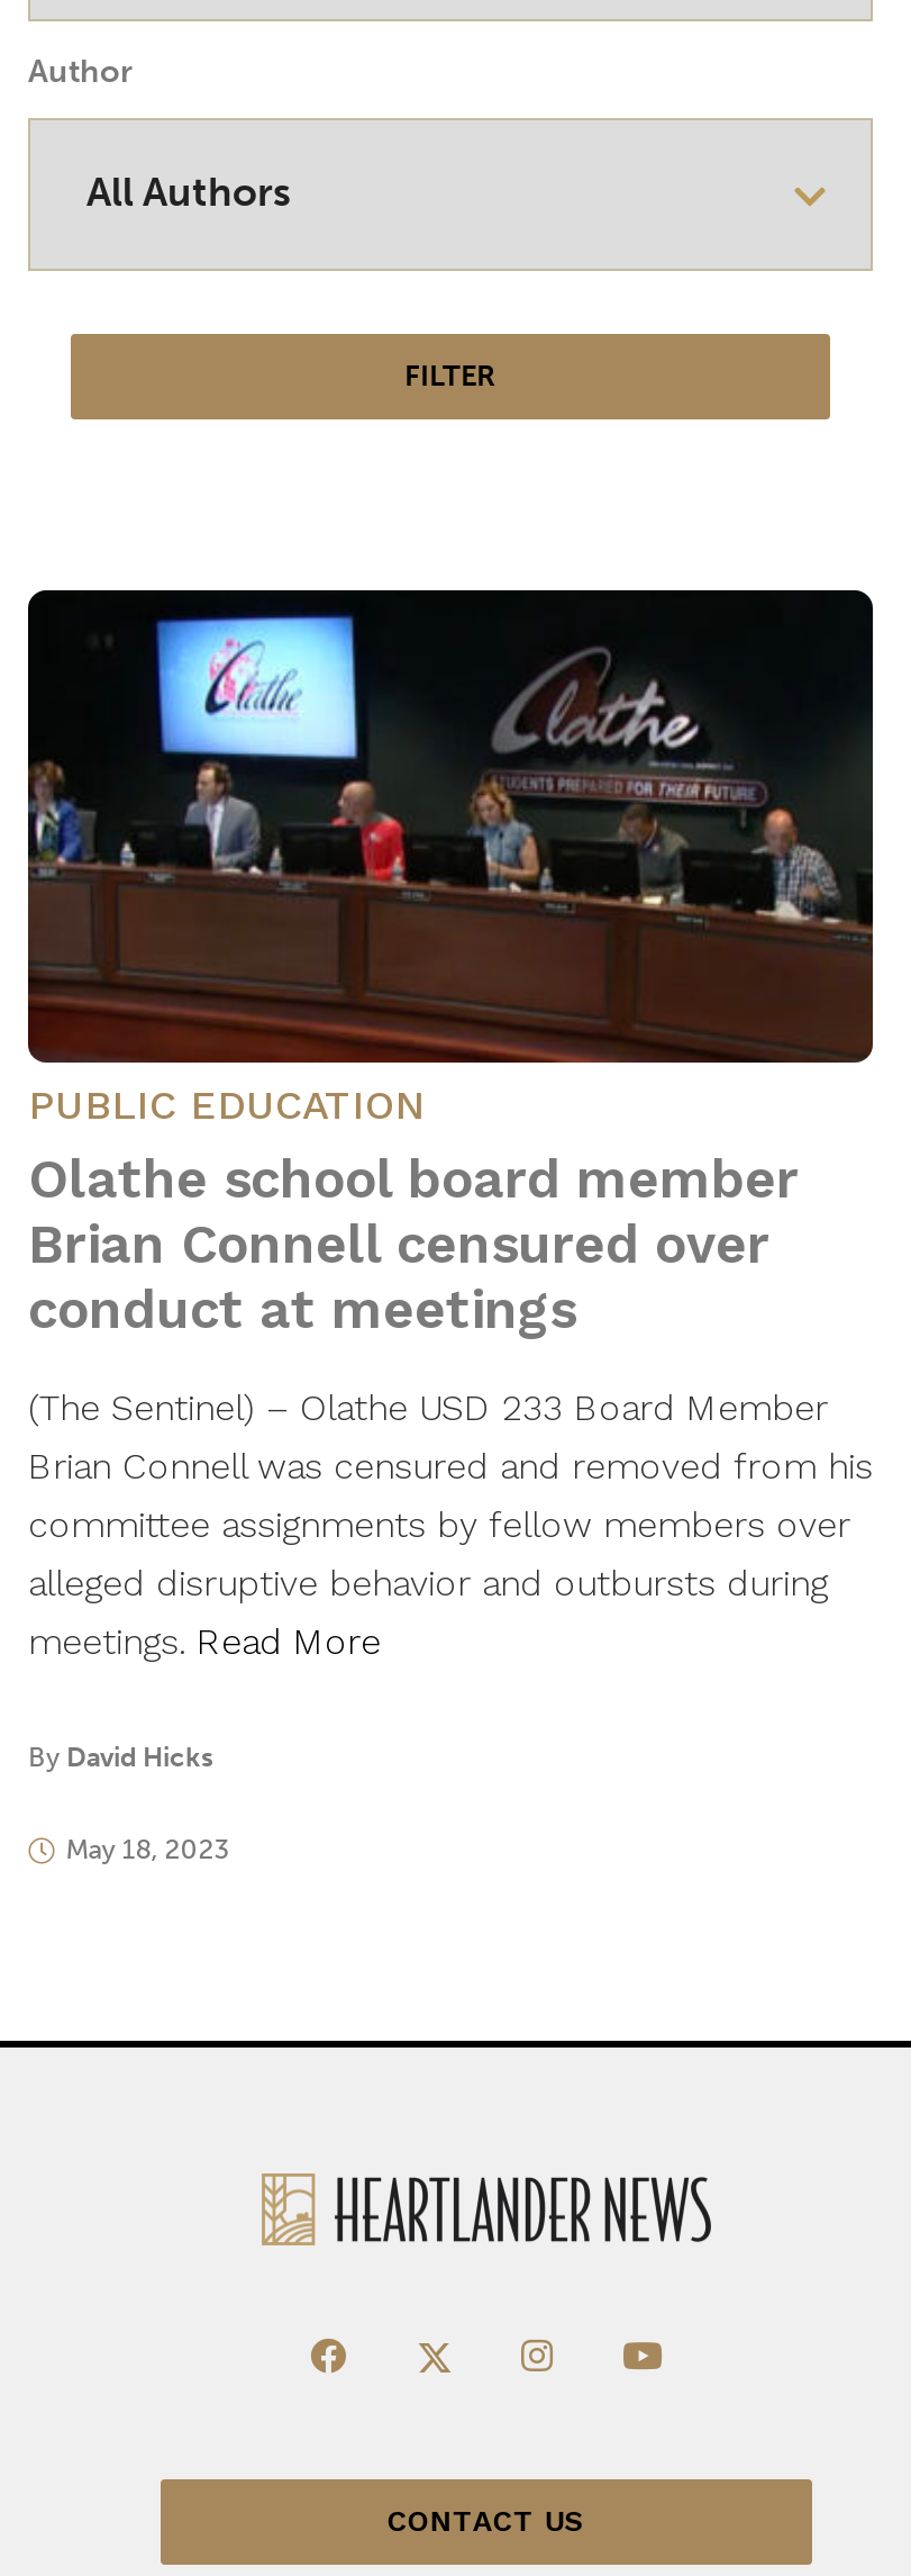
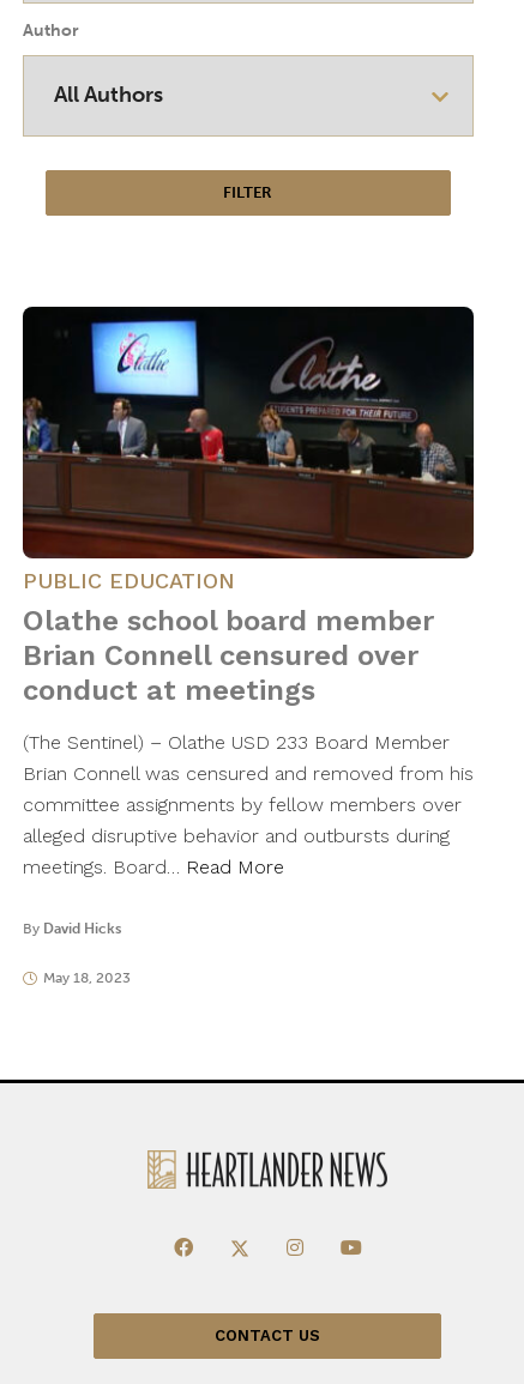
- meetings. Read More
+ meetings. Board… Read More
